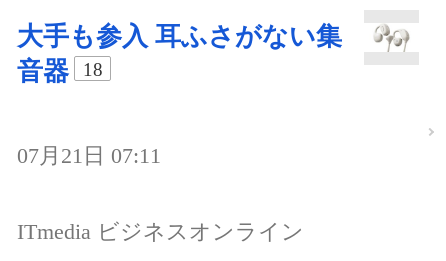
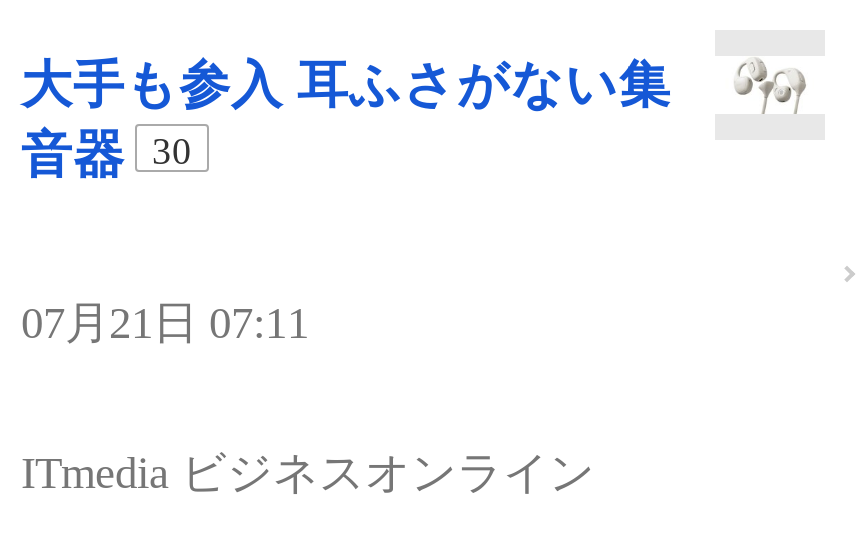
- 音器 18
+ 音器 30
